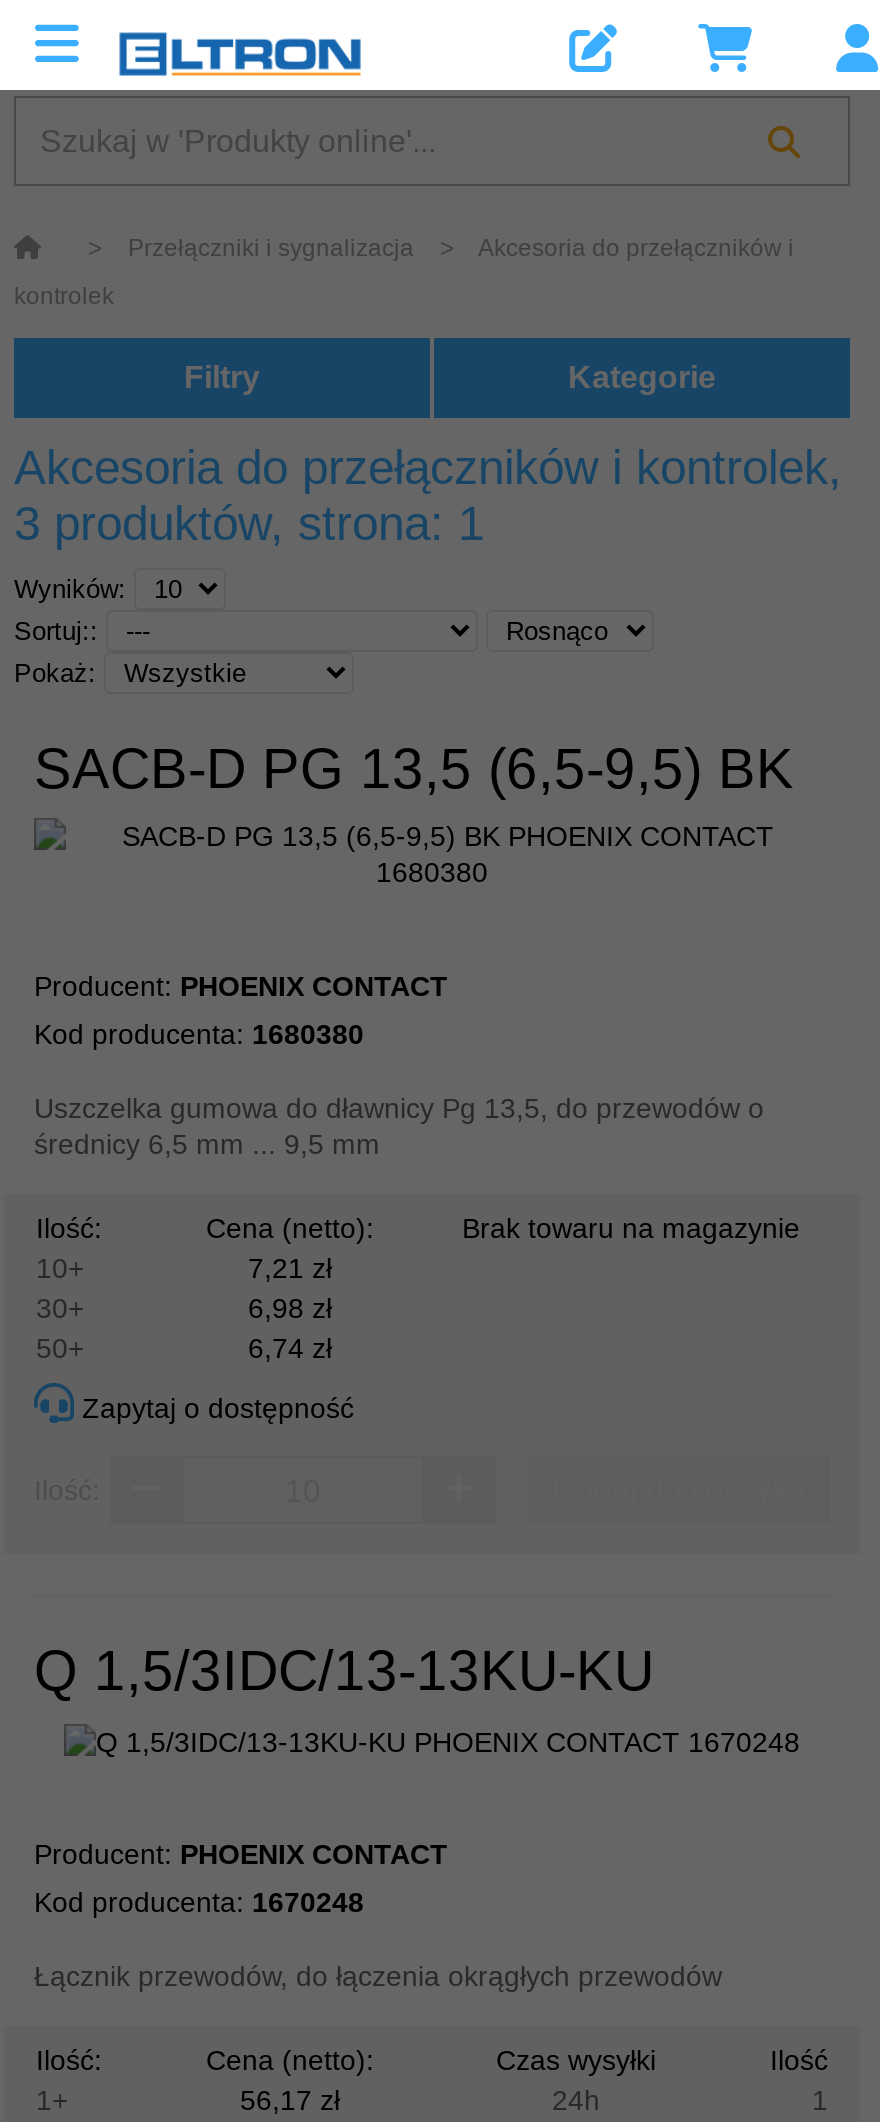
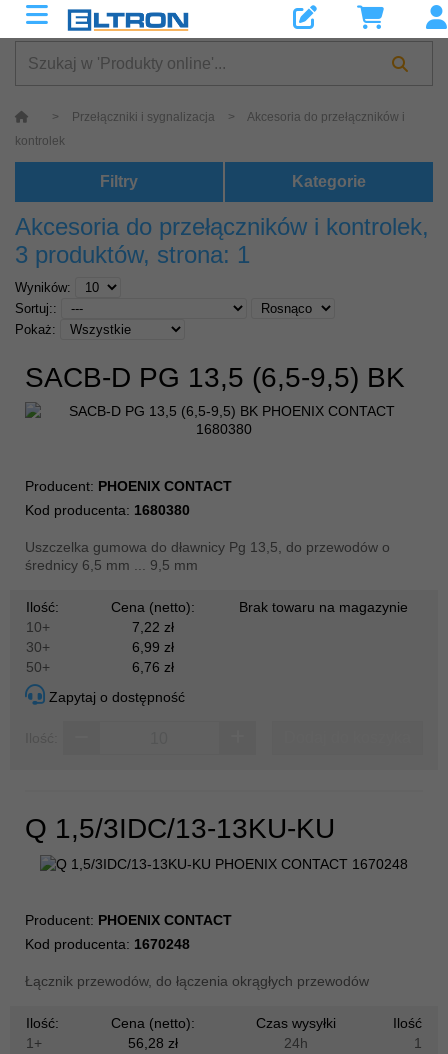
- 7,21 zł
+ 7,22 zł

- 6,98 zł
+ 6,99 zł

- 6,74 zł
+ 6,76 zł

- 56,17 zł
+ 56,28 zł
